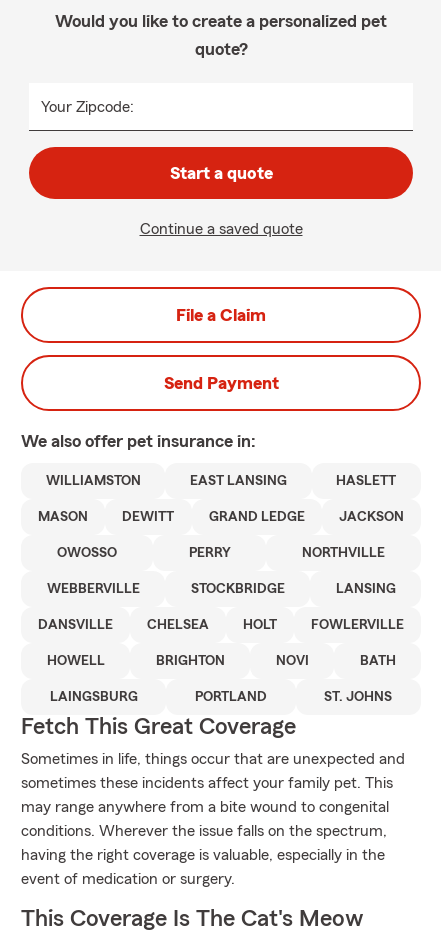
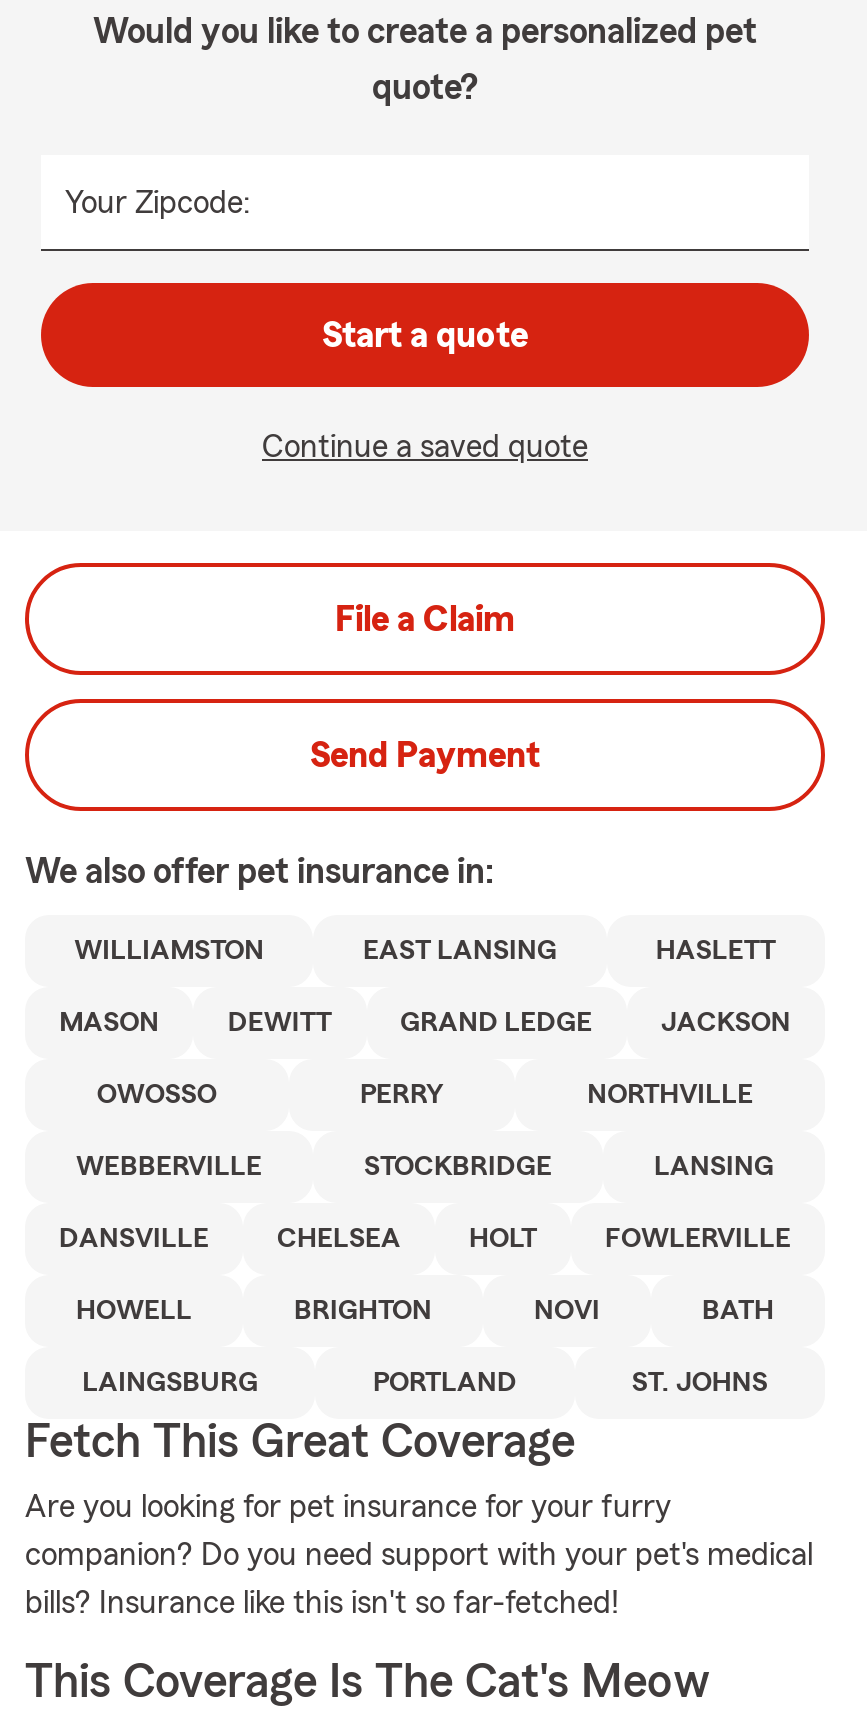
- Sometimes in life, things occur that are unexpected and
- sometimes these incidents affect your family pet. This
- may range anywhere from a bite wound to congenital
- conditions. Wherever the issue falls on the spectrum,
- having the right coverage is valuable, especially in the
- event of medication or surgery.
+ Are you looking for pet insurance for your furry
+ companion? Do you need support with your pet's medical
+ bills? Insurance like this isn't so far-fetched!
